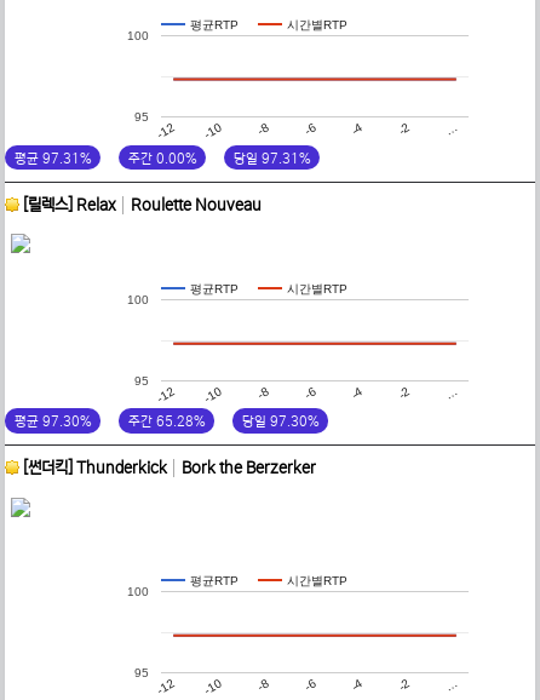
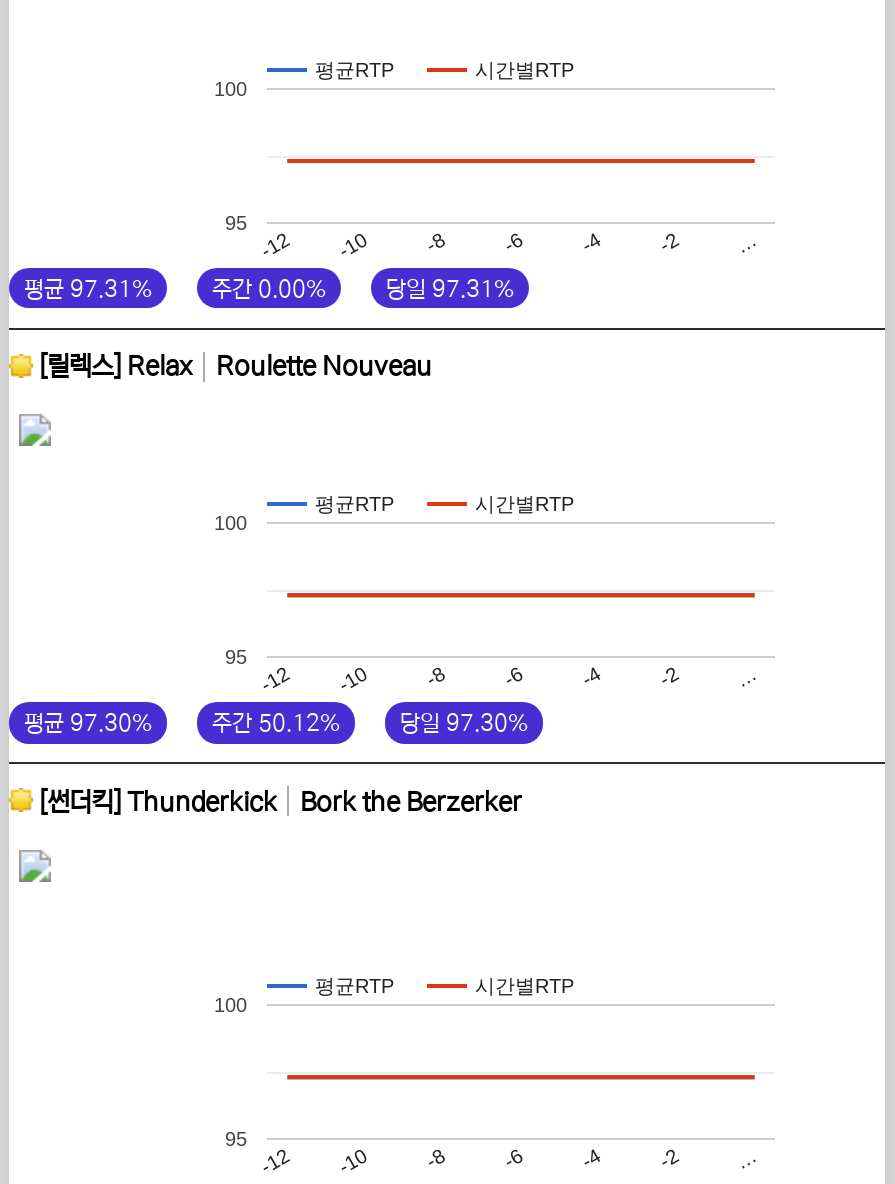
- 주간 65.28%
+ 주간 50.12%
